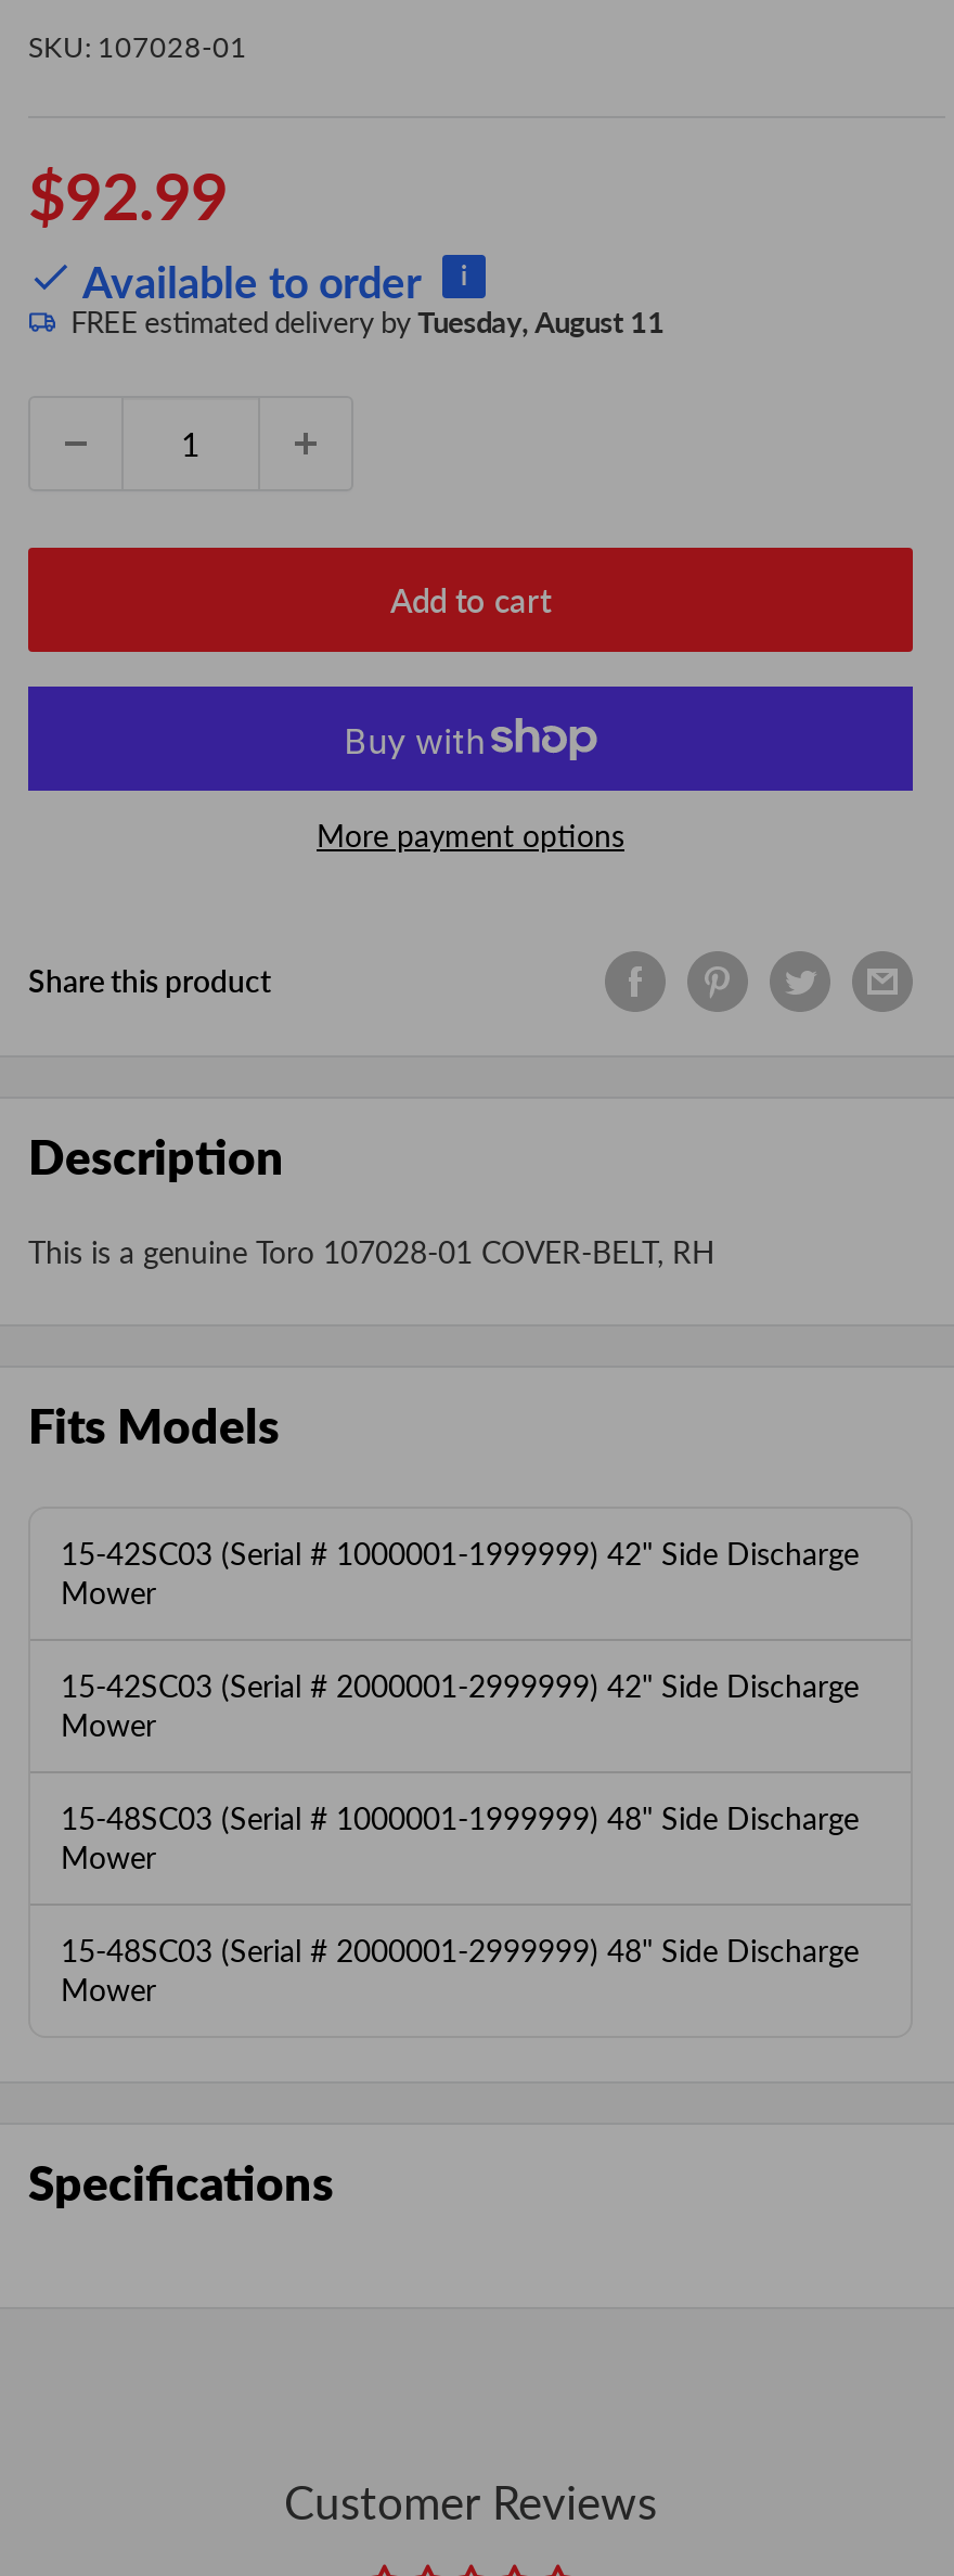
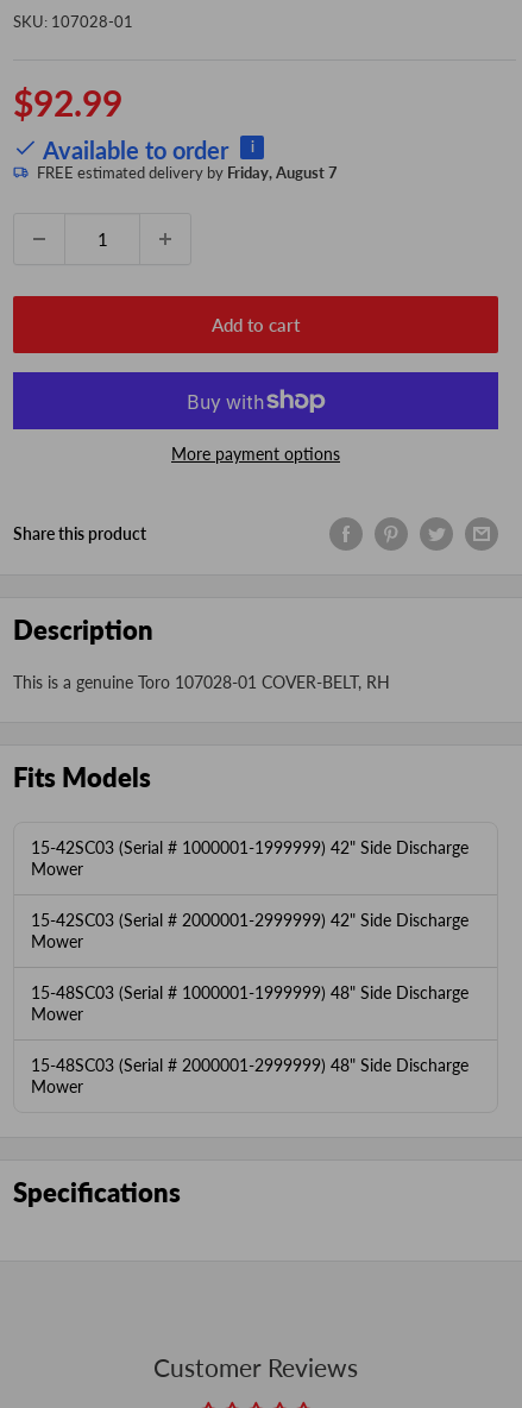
- FREE estimated delivery by Tuesday, August 11
+ FREE estimated delivery by Friday, August 7
